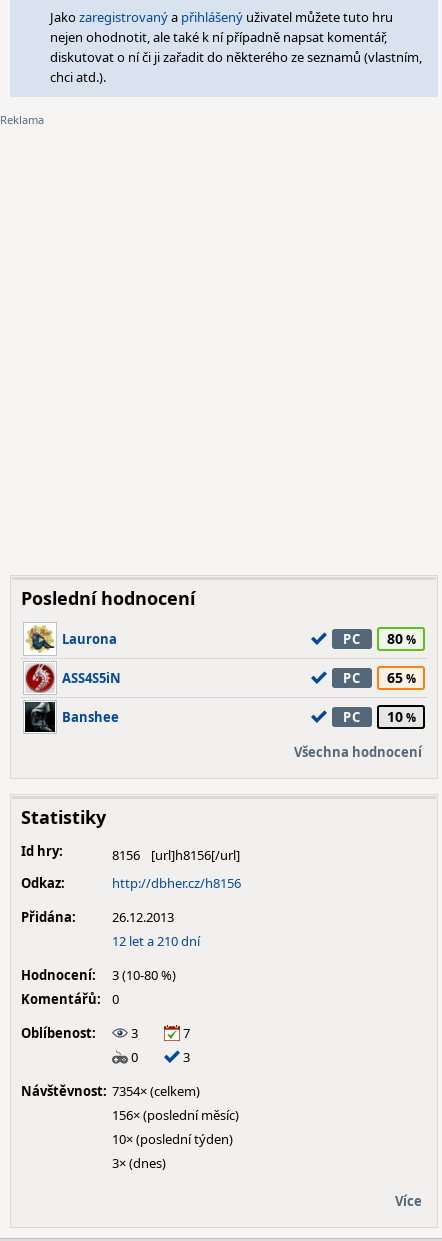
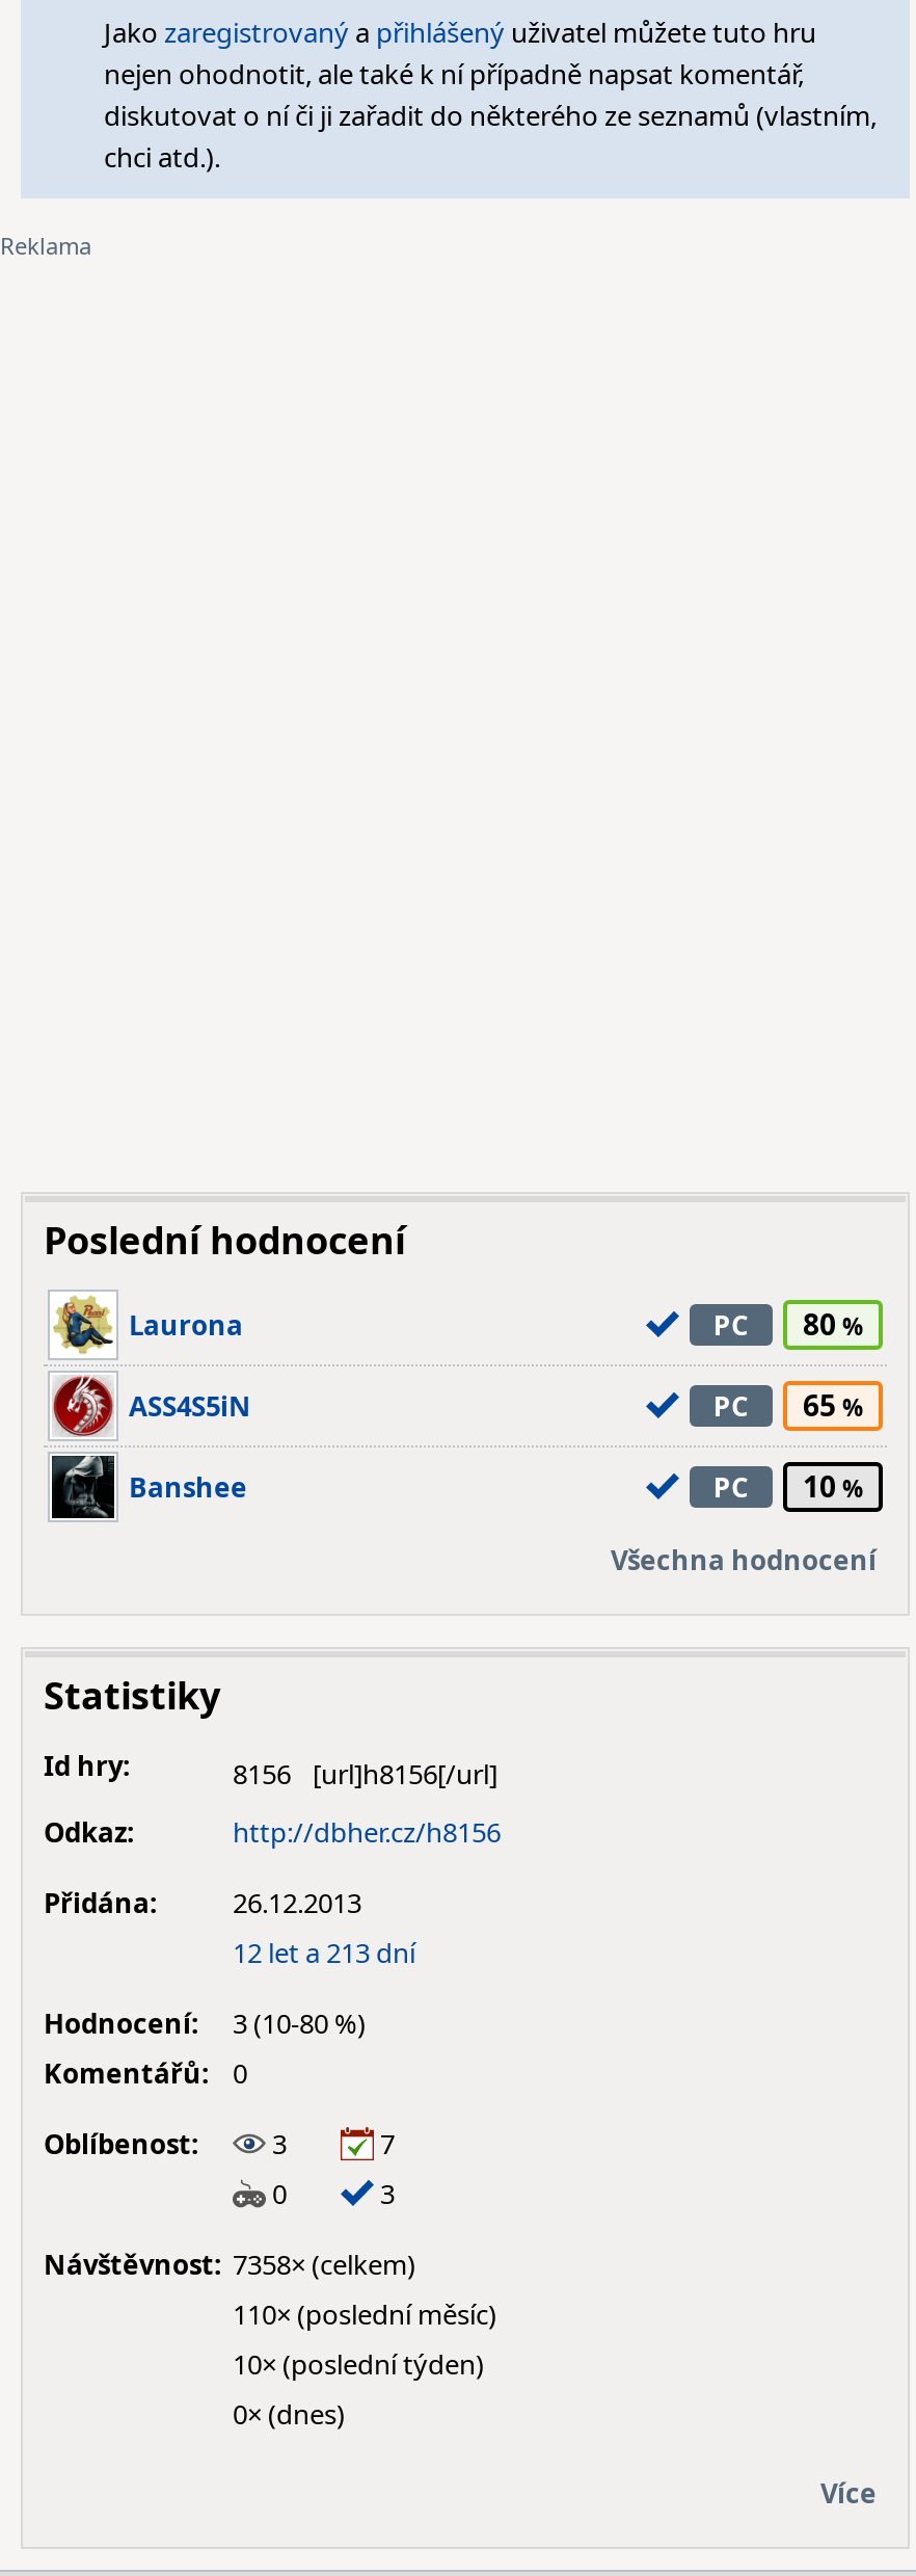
- 12 let a 210 dní
+ 12 let a 213 dní

- Návštěvnost: 7354× (celkem)
+ Návštěvnost: 7358× (celkem)

- 156× (poslední měsíc)
+ 110× (poslední měsíc)

- 3× (dnes)
+ 0× (dnes)
